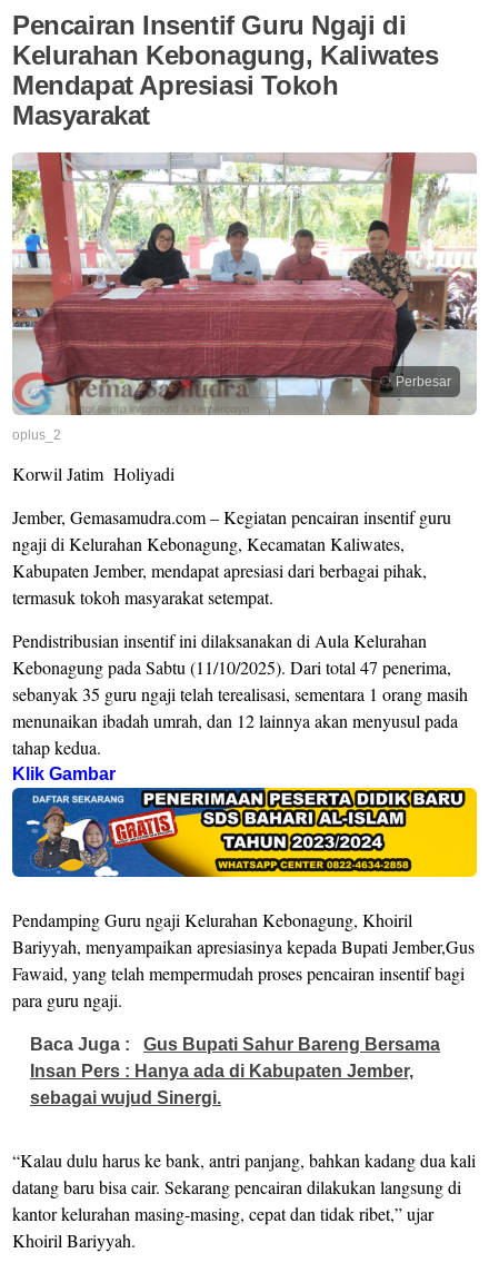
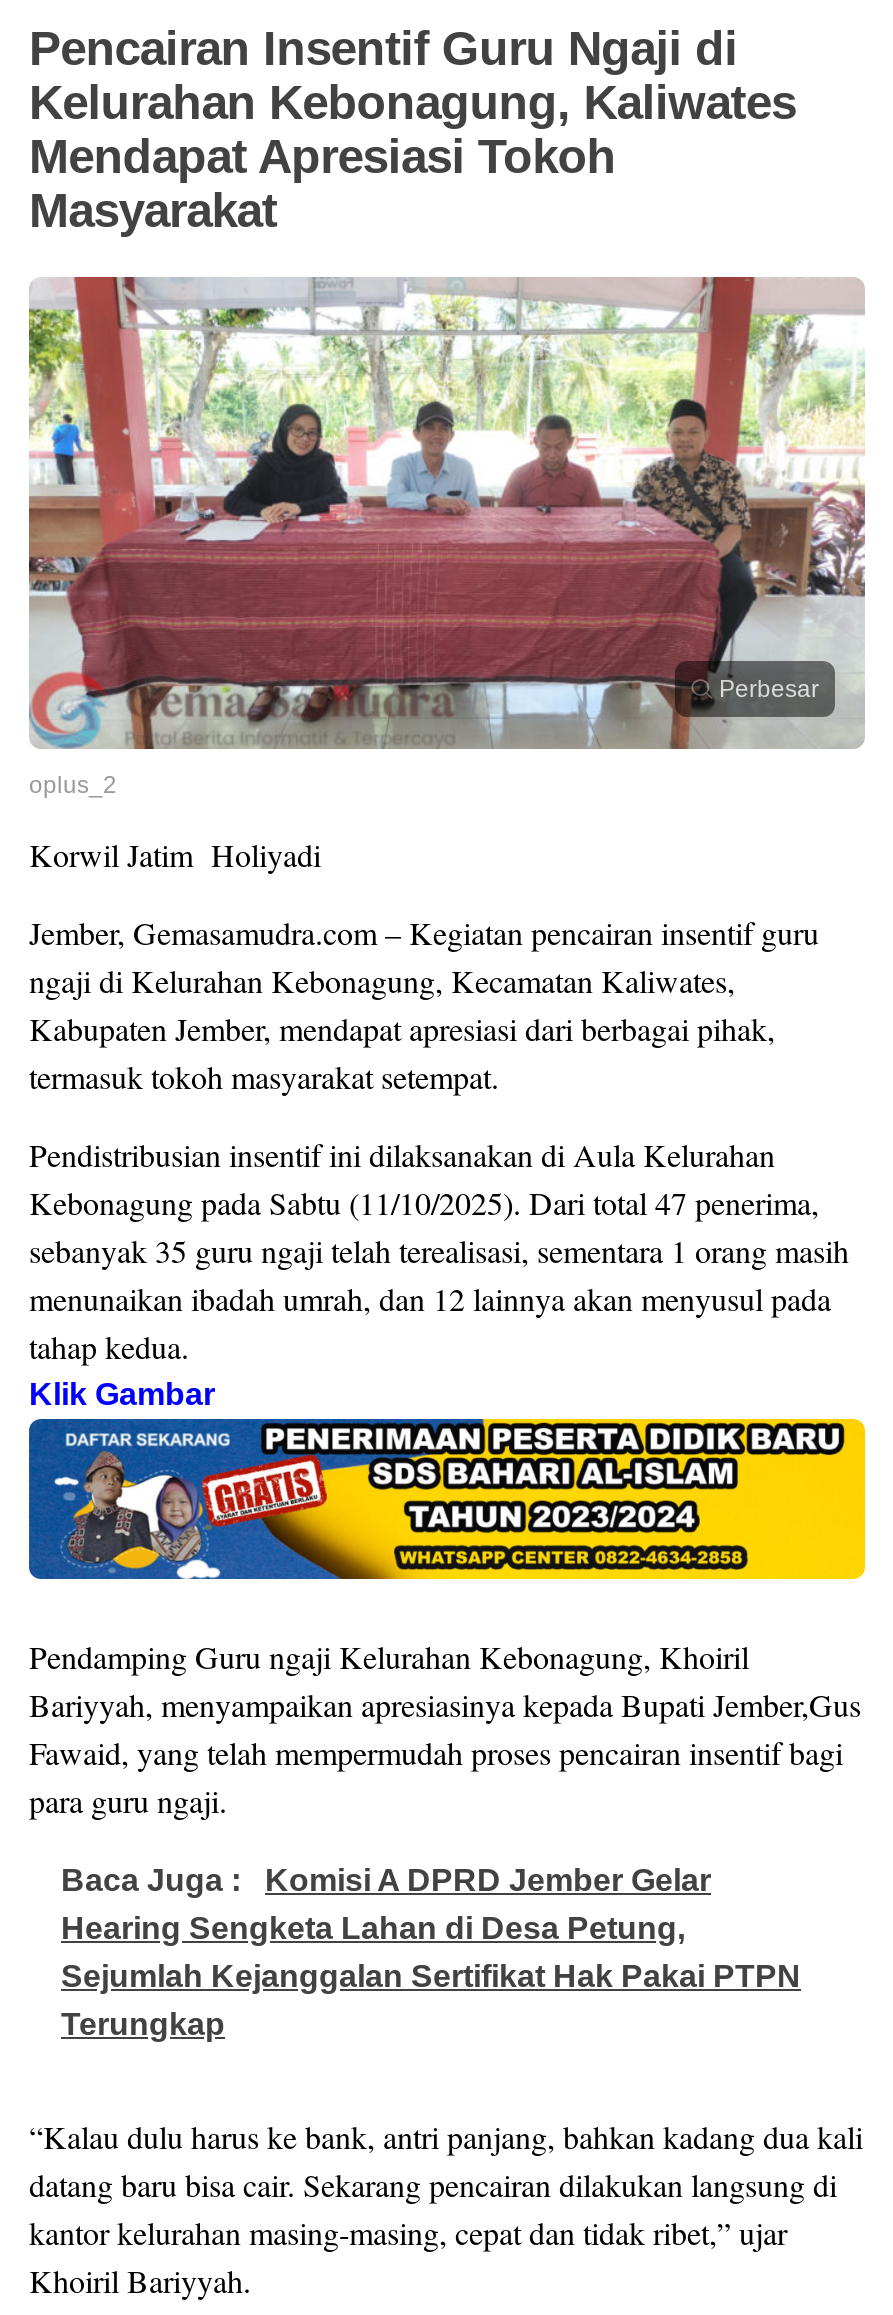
- Baca Juga : Gus Bupati Sahur Bareng Bersama
- Insan Pers : Hanya ada di Kabupaten Jember,
- sebagai wujud Sinergi.
+ Baca Juga : Komisi A DPRD Jember Gelar
+ Hearing Sengketa Lahan di Desa Petung,
+ Sejumlah Kejanggalan Sertifikat Hak Pakai PTPN
+ Terungkap
